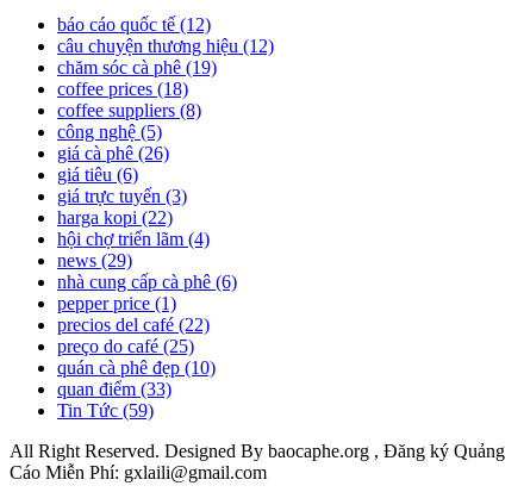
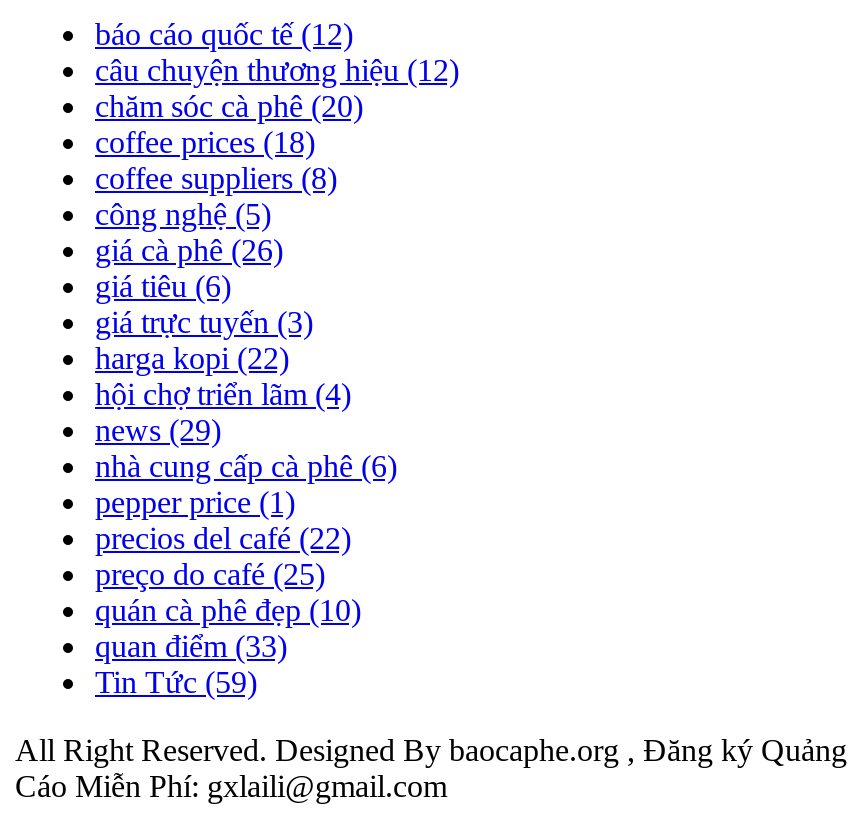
- chăm sóc cà phê (19)
+ chăm sóc cà phê (20)
